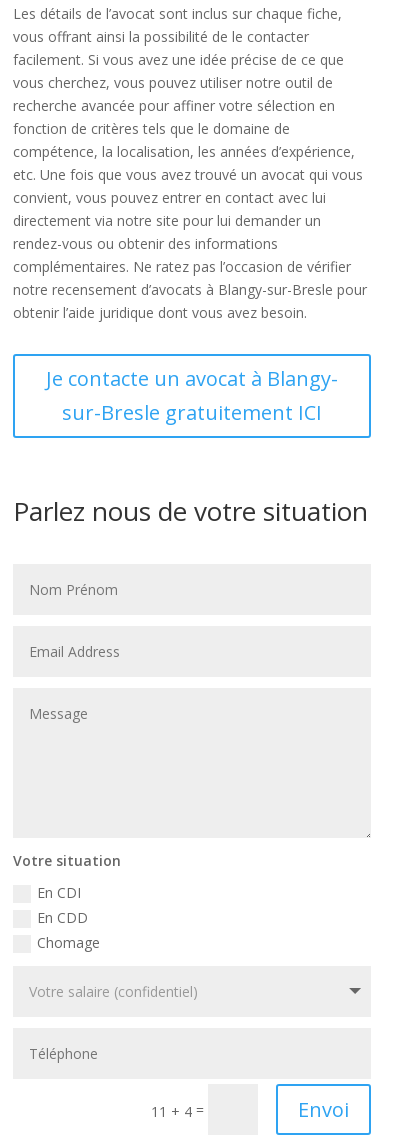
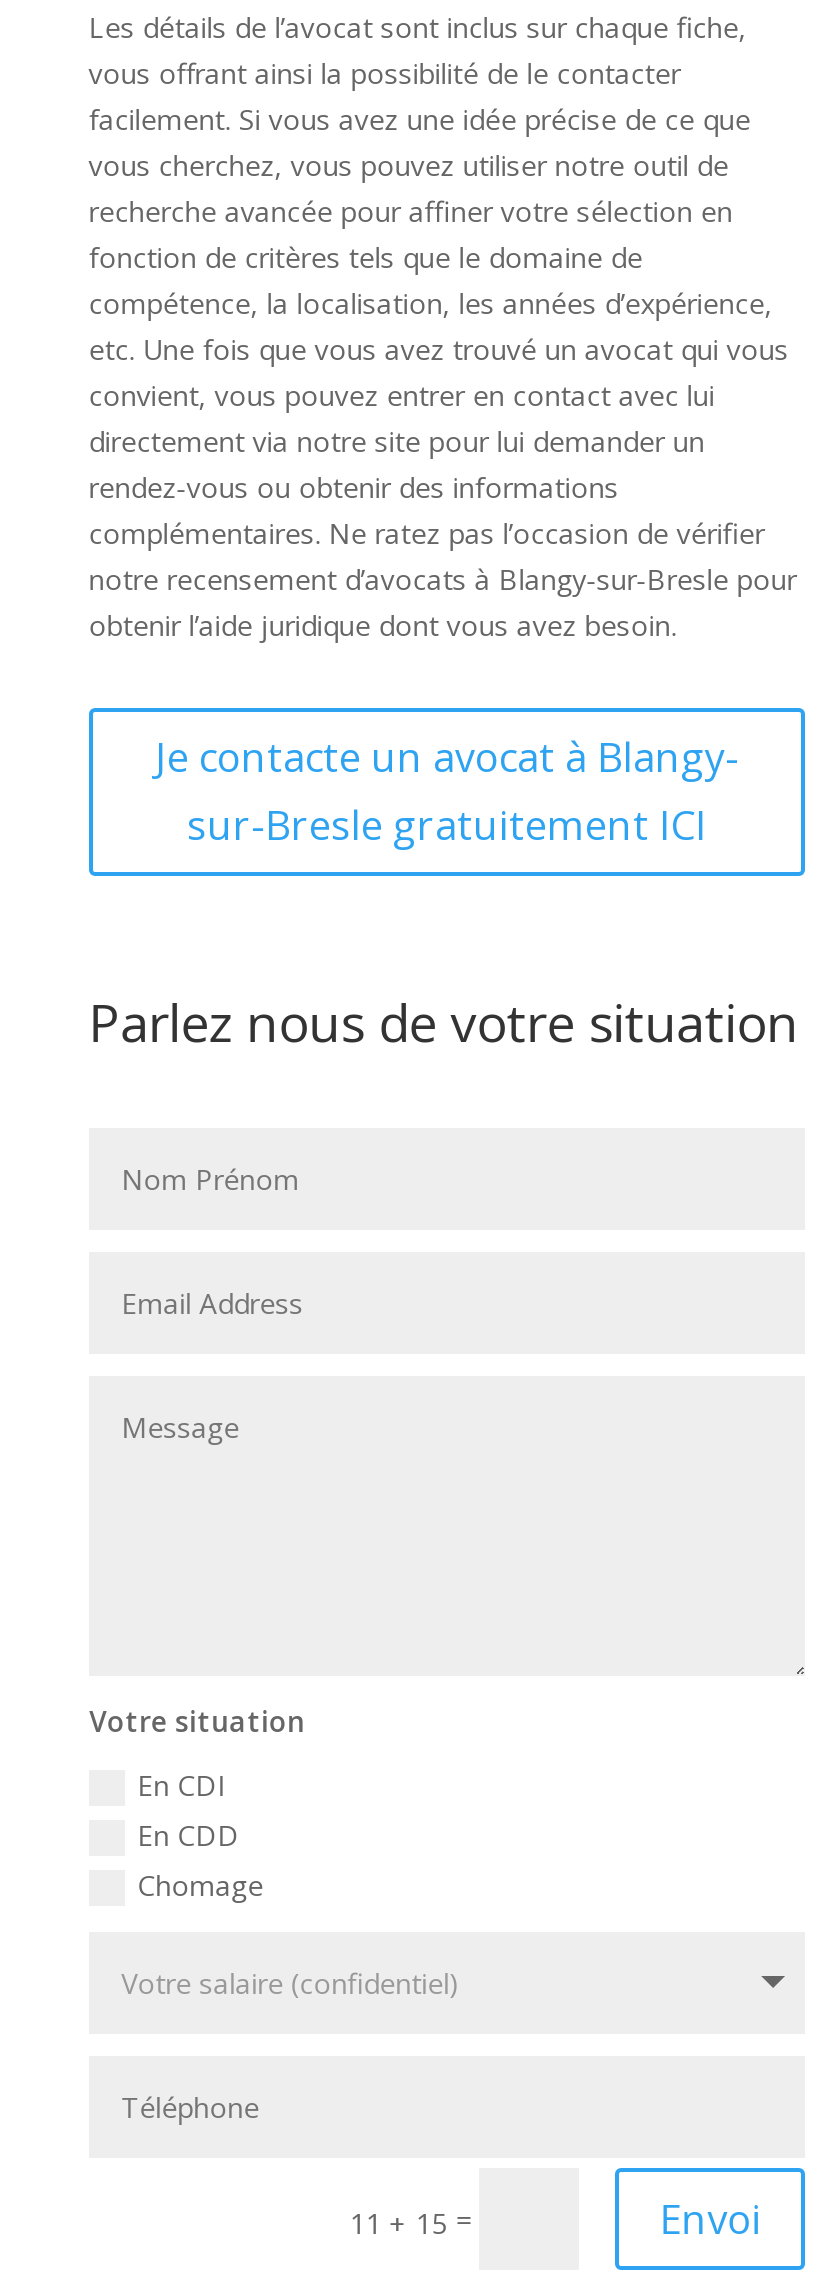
- 11 + 4 =
+ 11 + 15 =
